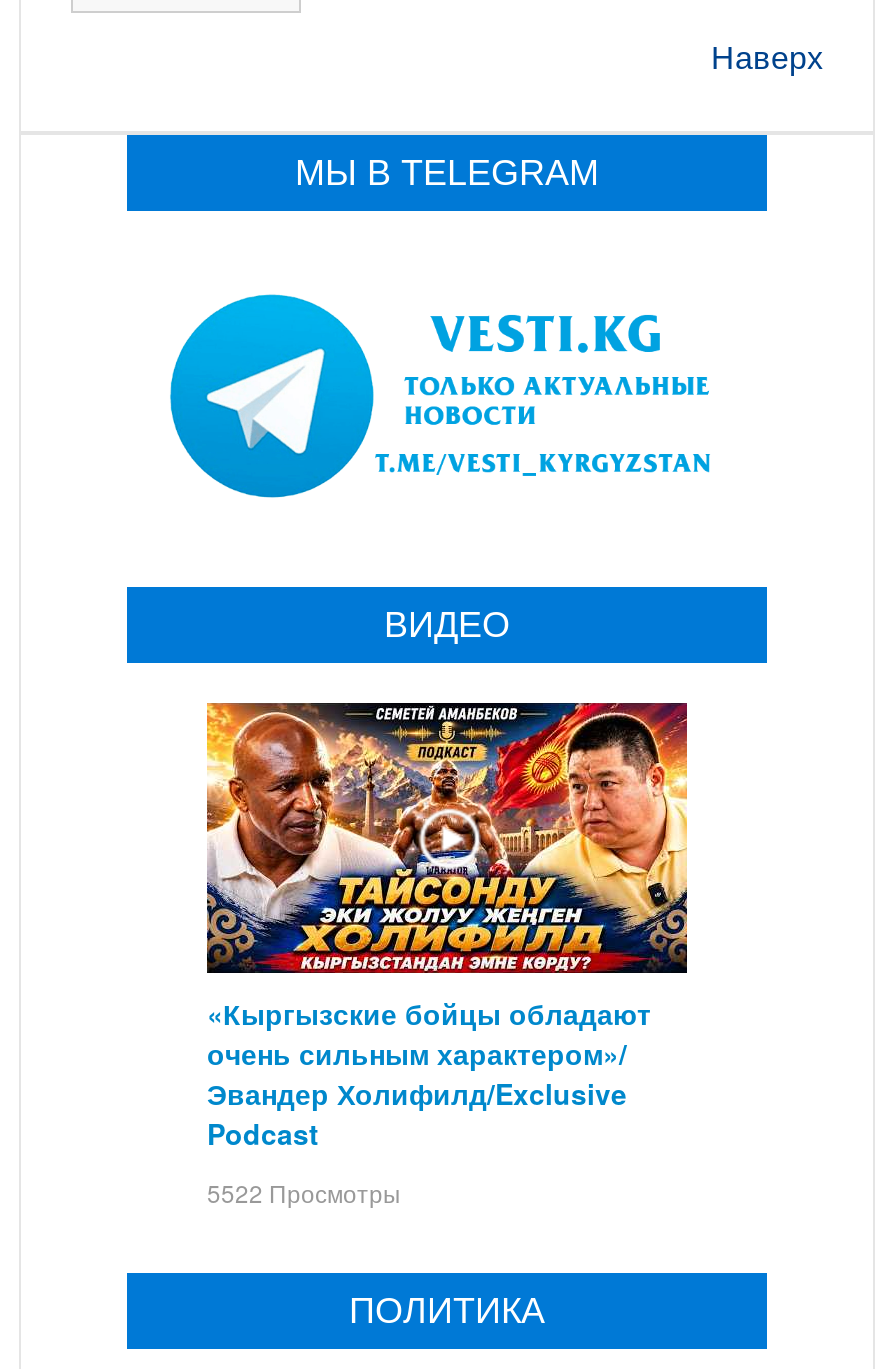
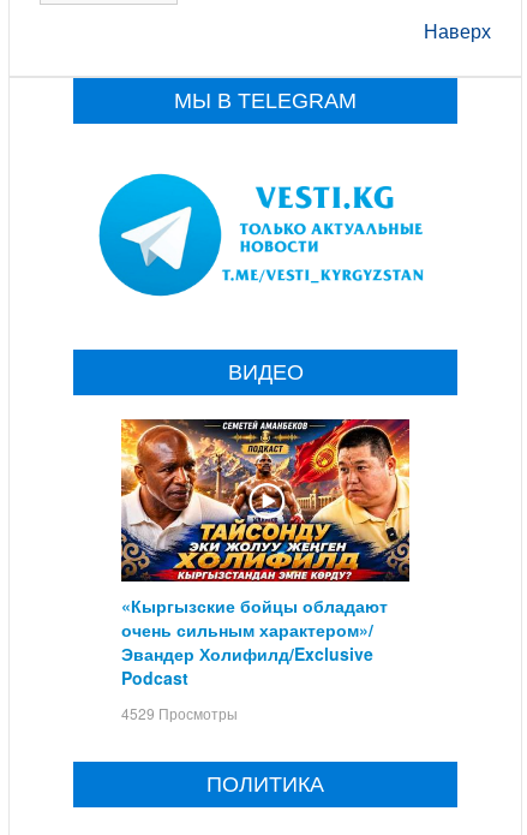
- 5522 Просмотры
+ 4529 Просмотры
